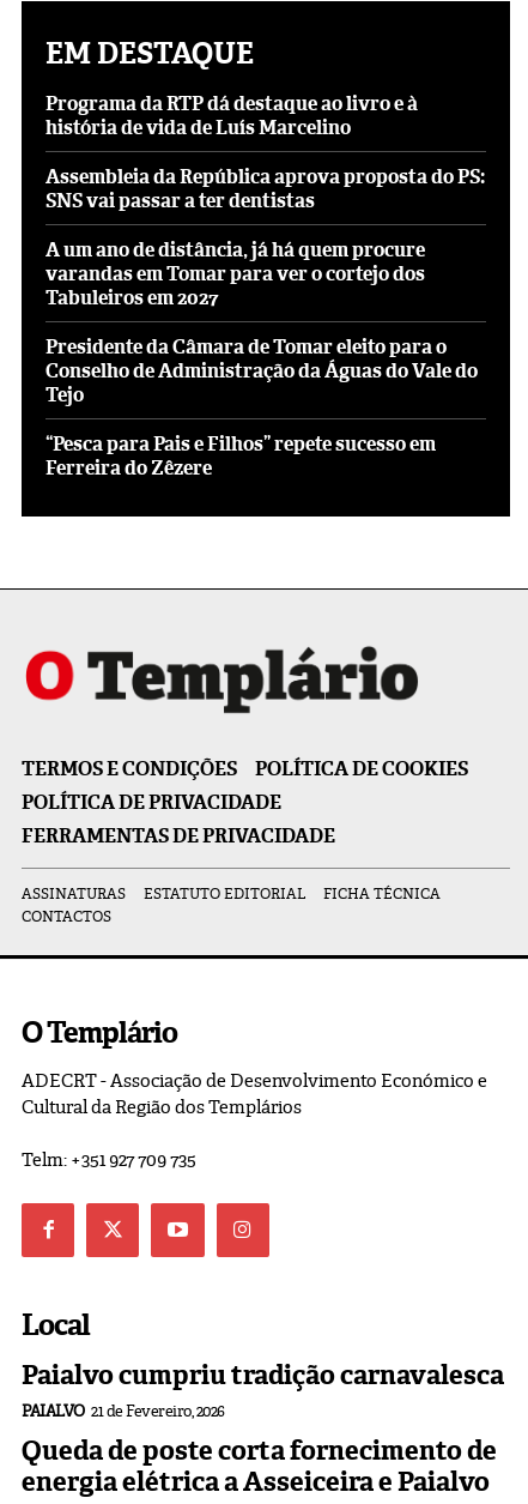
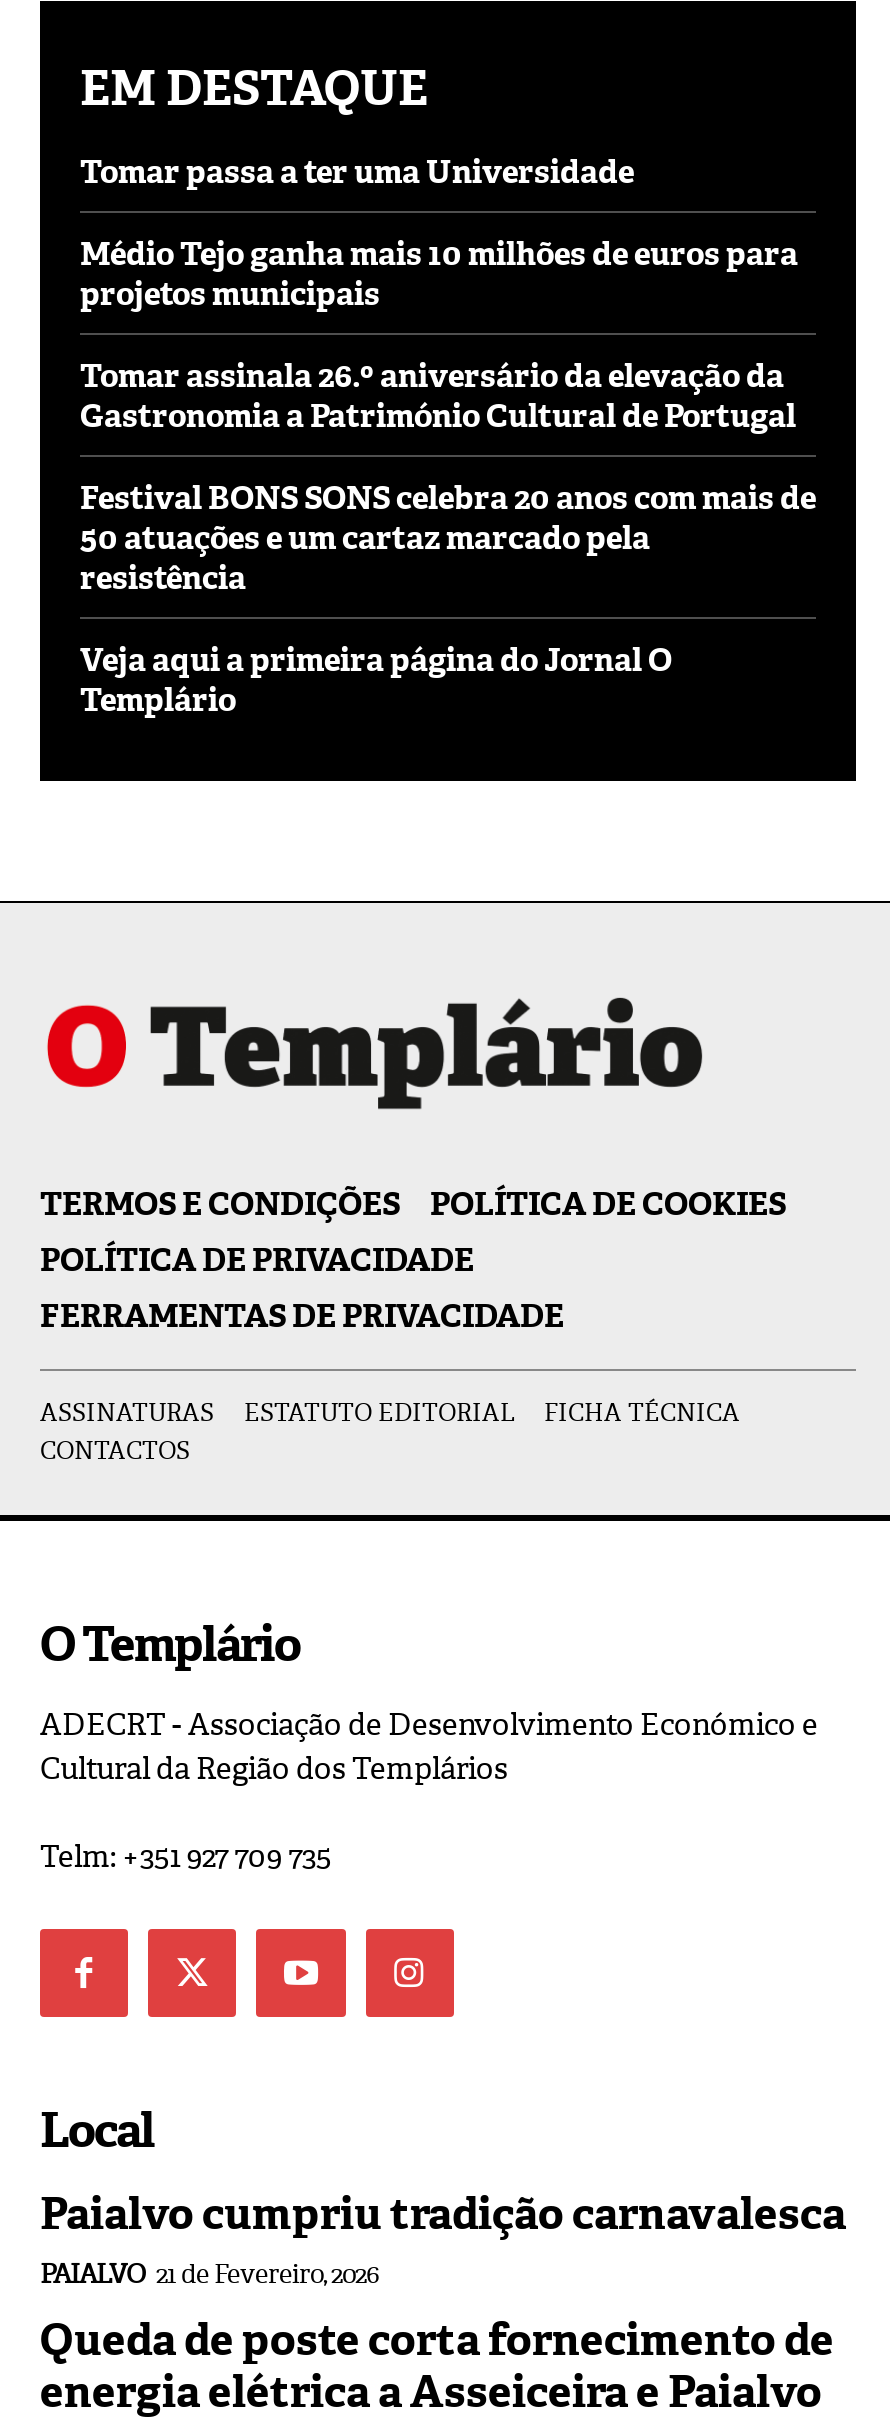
- Programa da RTP dá destaque ao livro e à
- história de vida de Luís Marcelino
+ Tomar passa a ter uma Universidade

- Assembleia da República aprova proposta do PS:
- SNS vai passar a ter dentistas
+ Médio Tejo ganha mais 10 milhões de euros para
+ projetos municipais

- A um ano de distância, já há quem procure
- varandas em Tomar para ver o cortejo dos
- Tabuleiros em 2027
+ Tomar assinala 26.º aniversário da elevação da
+ Gastronomia a Património Cultural de Portugal

- Presidente da Câmara de Tomar eleito para o
- Conselho de Administração da Águas do Vale do
- Tejo
+ Festival BONS SONS celebra 20 anos com mais de
+ 50 atuações e um cartaz marcado pela
+ resistência

- “Pesca para Pais e Filhos” repete sucesso em
- Ferreira do Zêzere
+ Veja aqui a primeira página do Jornal O
+ Templário
